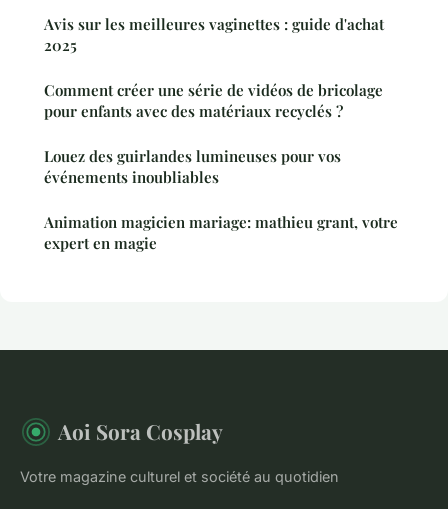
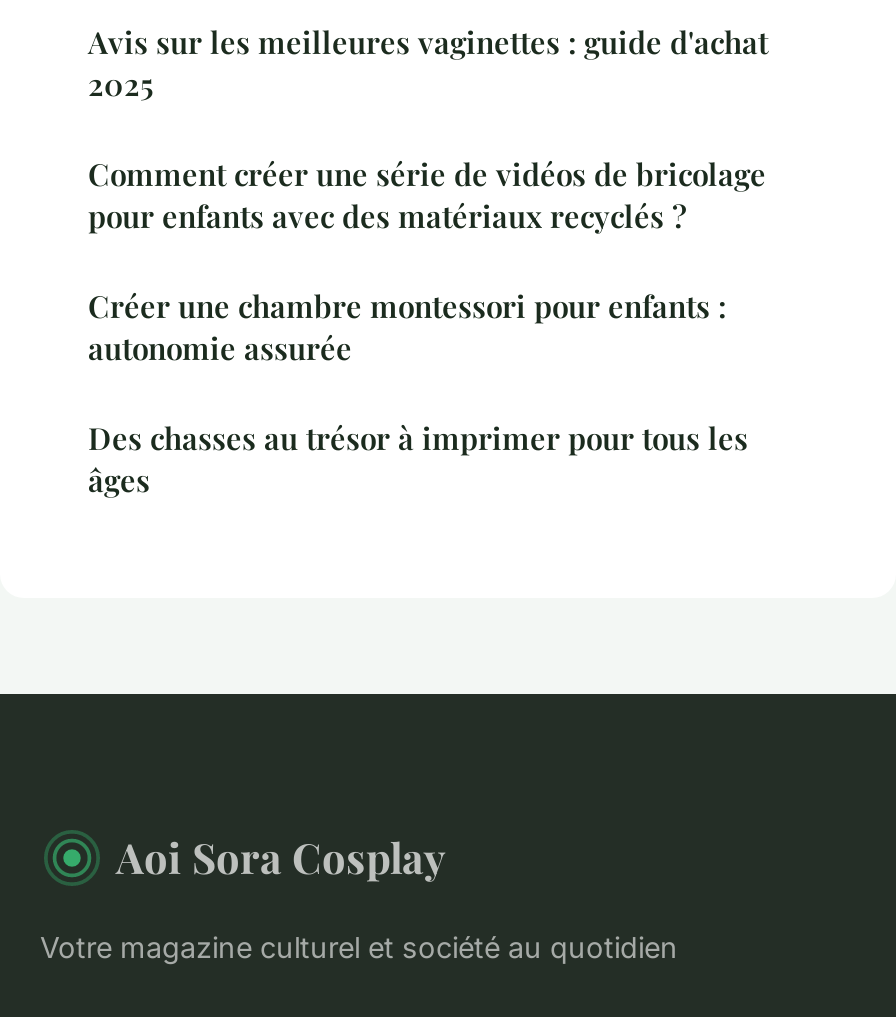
- Louez des guirlandes lumineuses pour vos
- événements inoubliables
+ Créer une chambre montessori pour enfants :
+ autonomie assurée

- Animation magicien mariage: mathieu grant, votre
- expert en magie
+ Des chasses au trésor à imprimer pour tous les
+ âges
